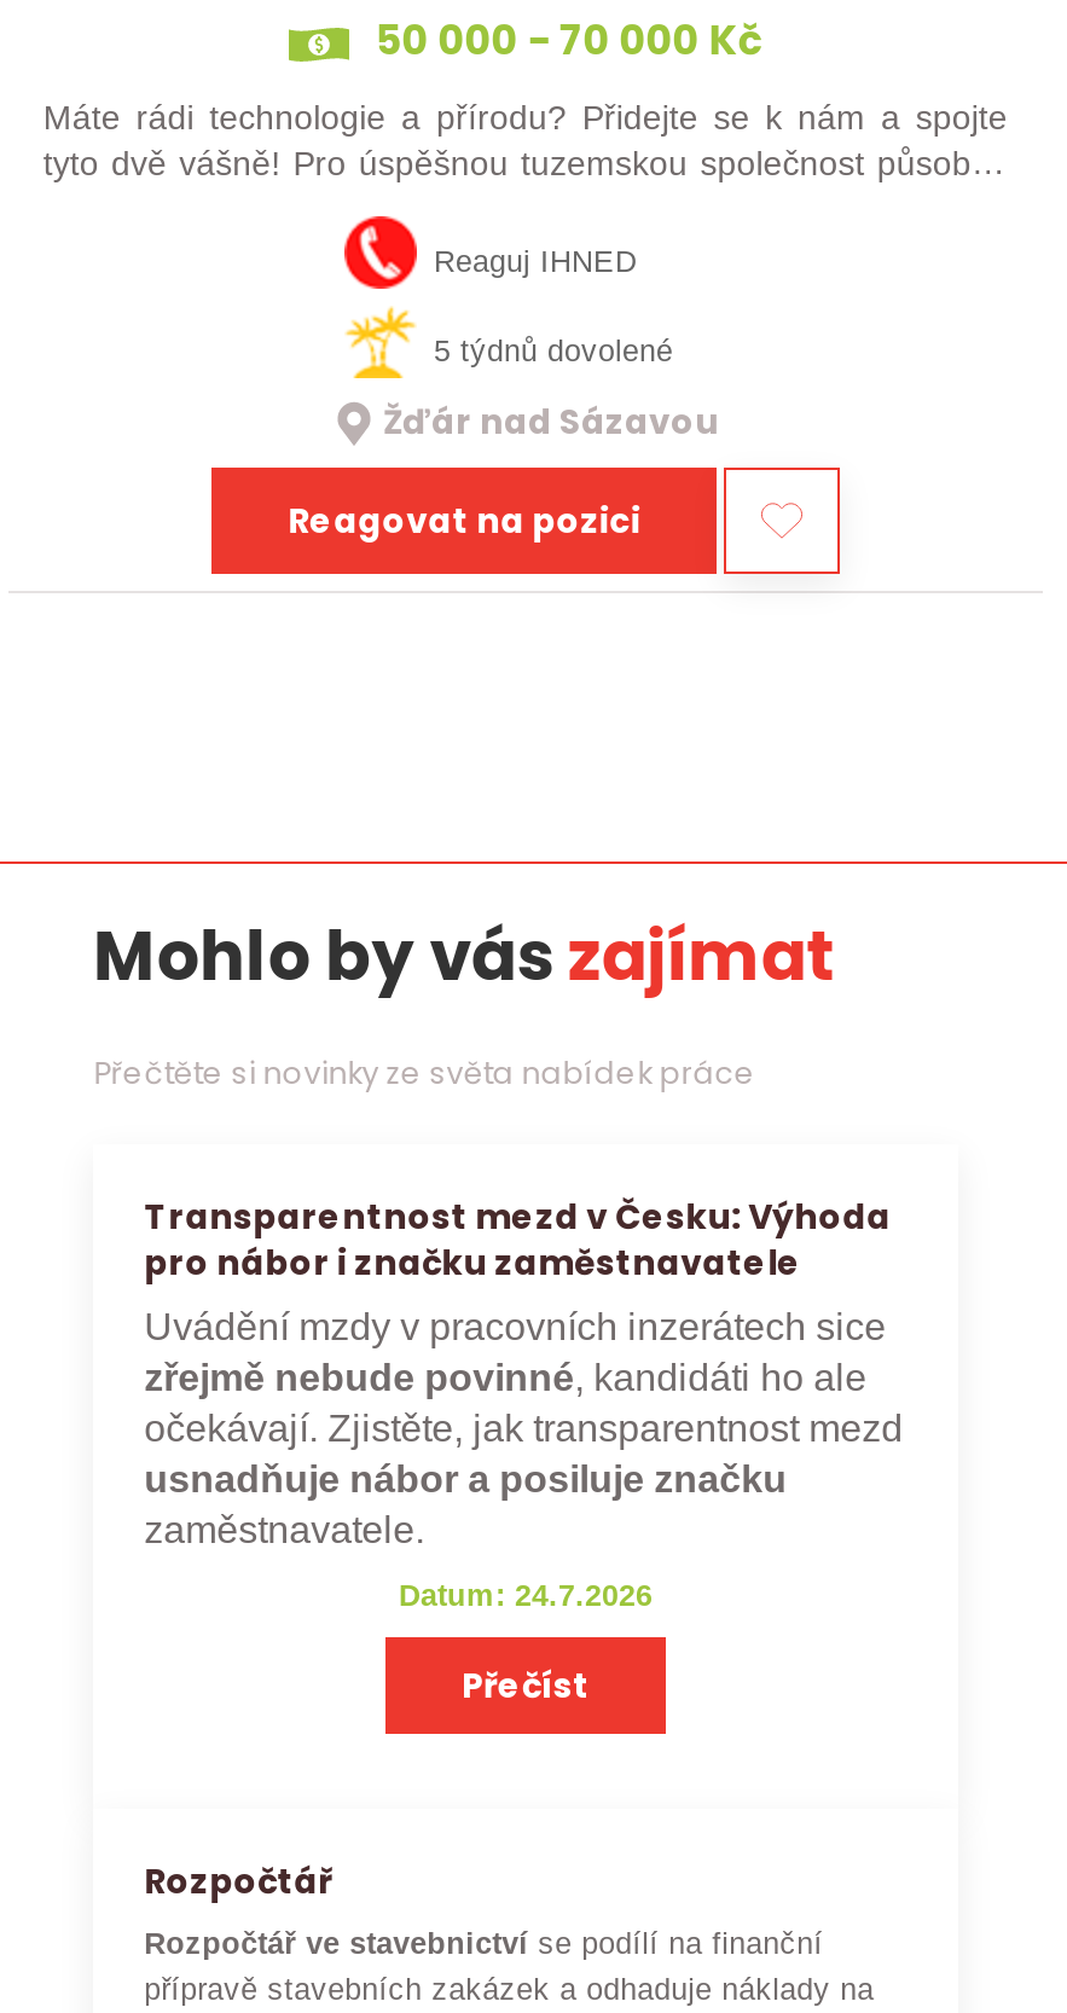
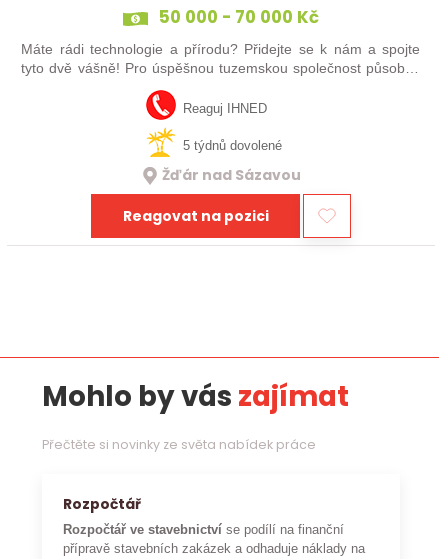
- Transparentnost mezd v Česku: Výhoda
- pro nábor i značku zaměstnavatele
- Uvádění mzdy v pracovních inzerátech sice
- zřejmě nebude povinné, kandidáti ho ale
- očekávají. Zjistěte, jak transparentnost mezd
- usnadňuje nábor a posiluje značku
- zaměstnavatele.
- Datum: 24.7.2026
- Přečíst
